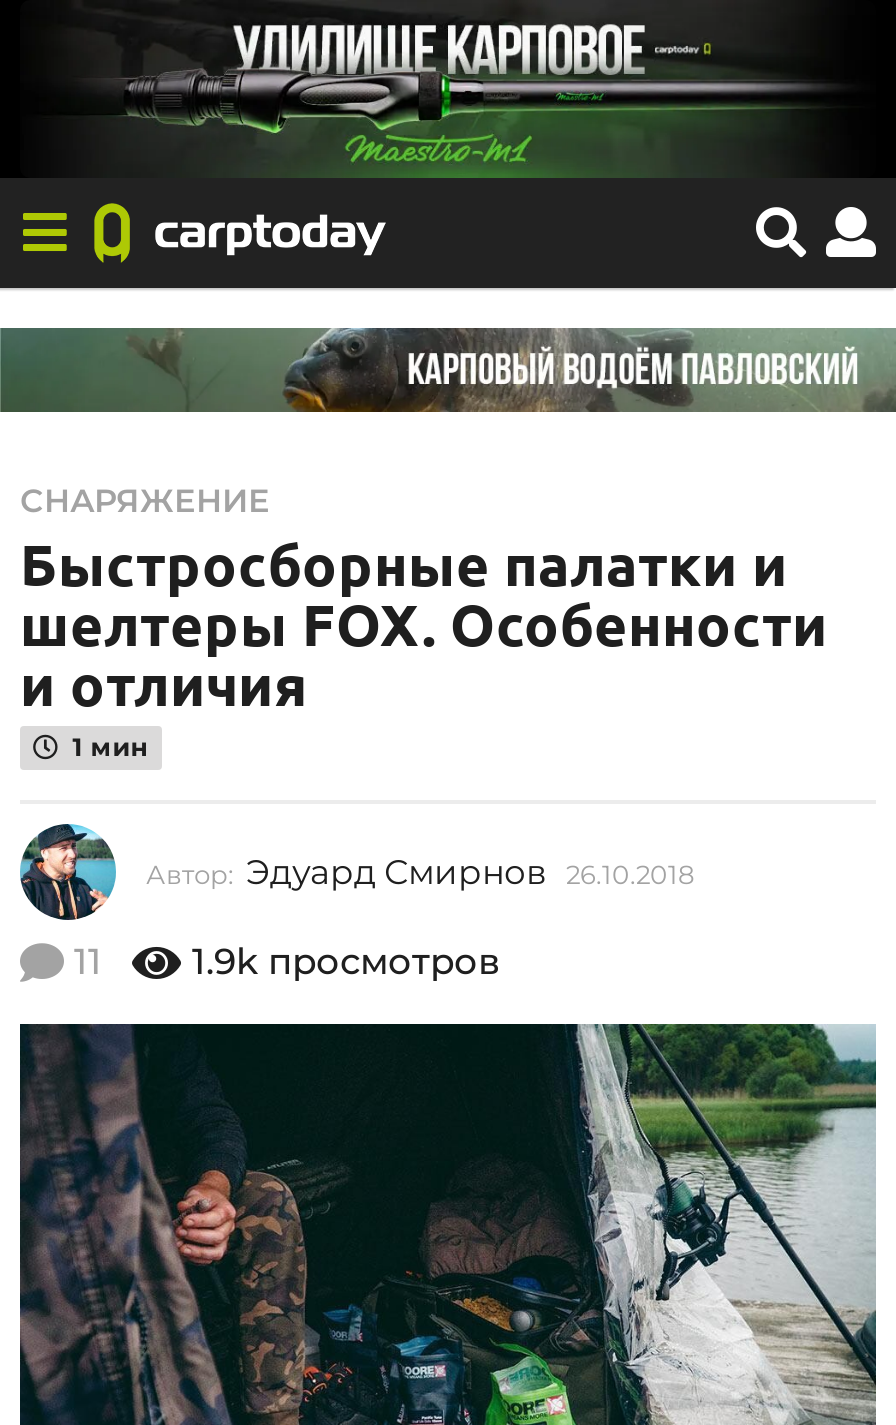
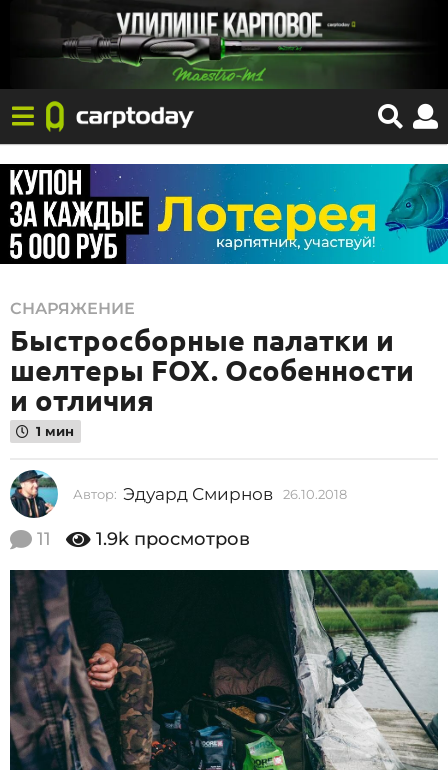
- [image]
+ [image]
